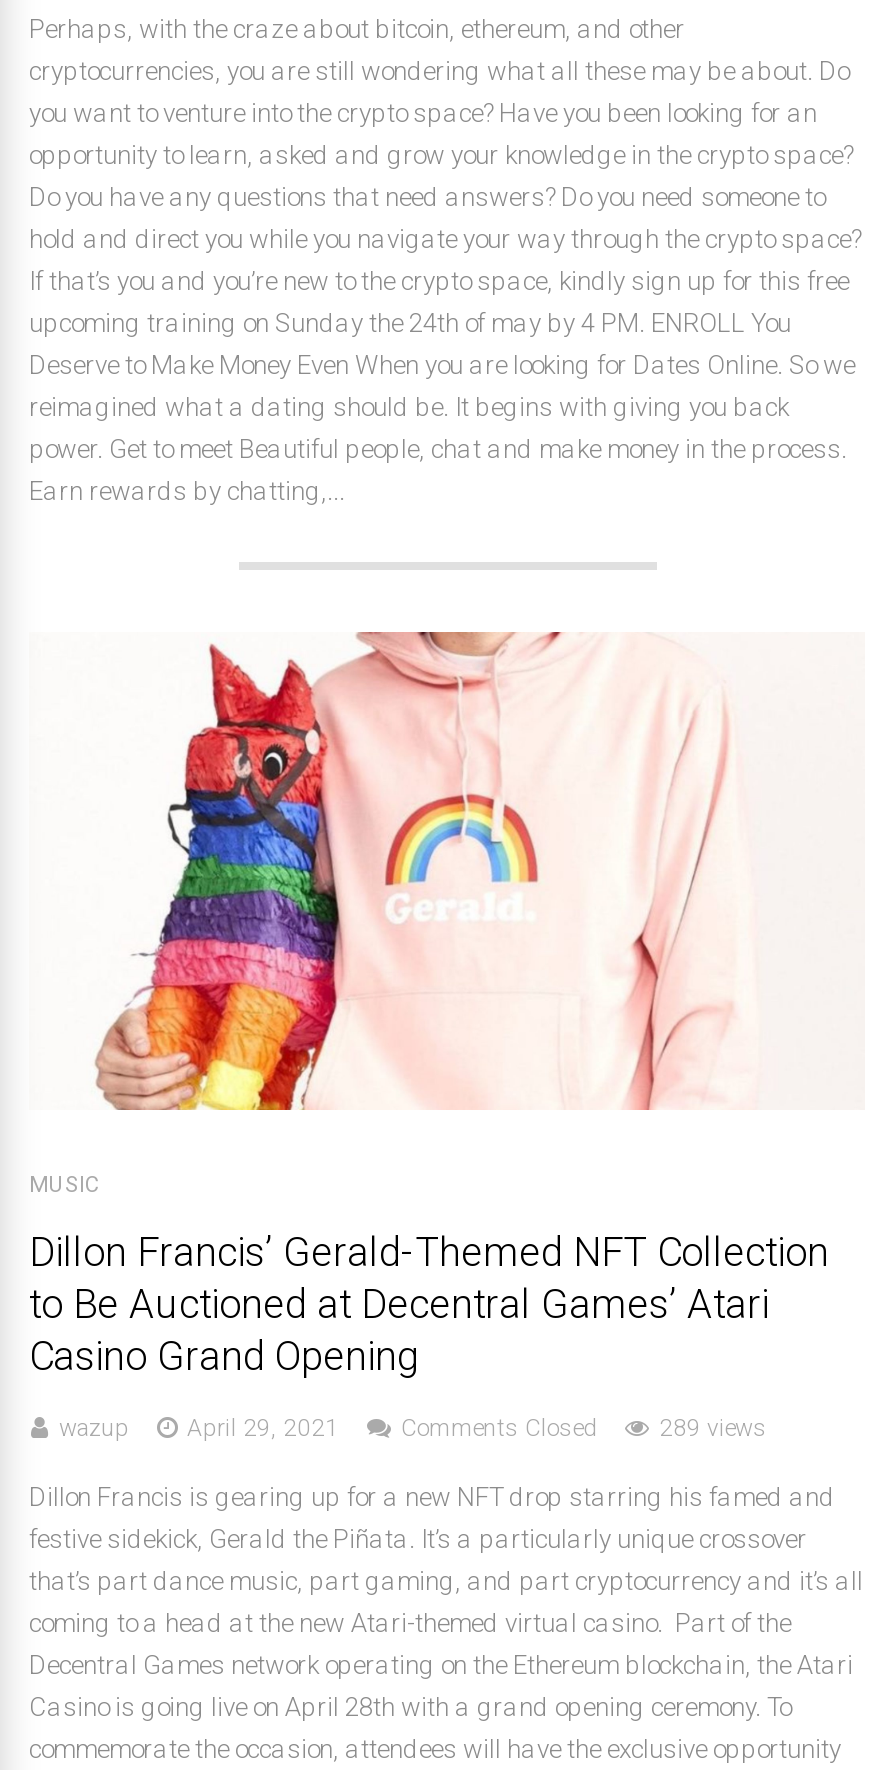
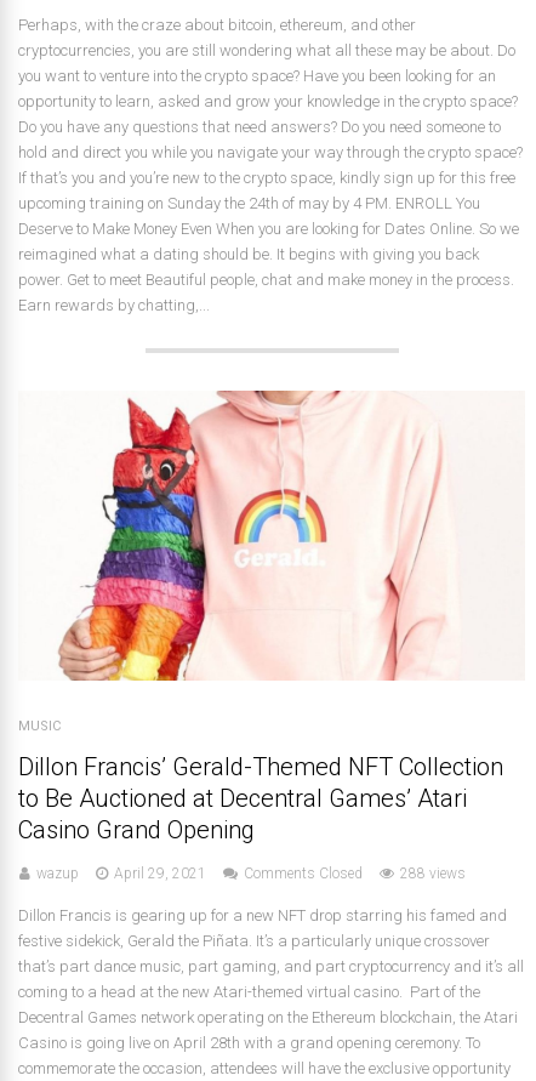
- 289 views
+ 288 views
